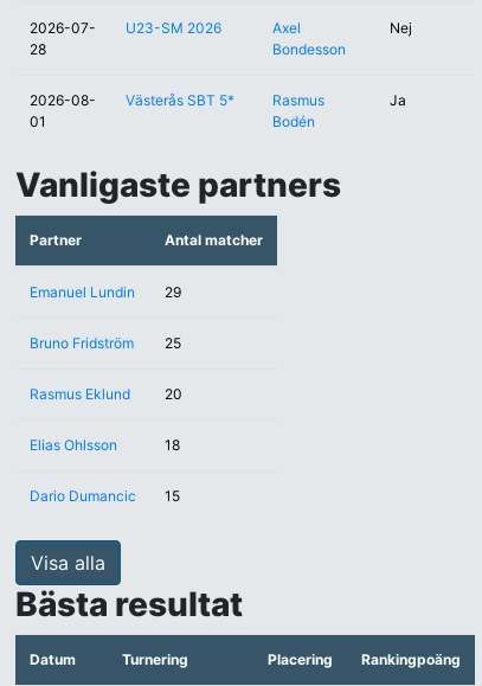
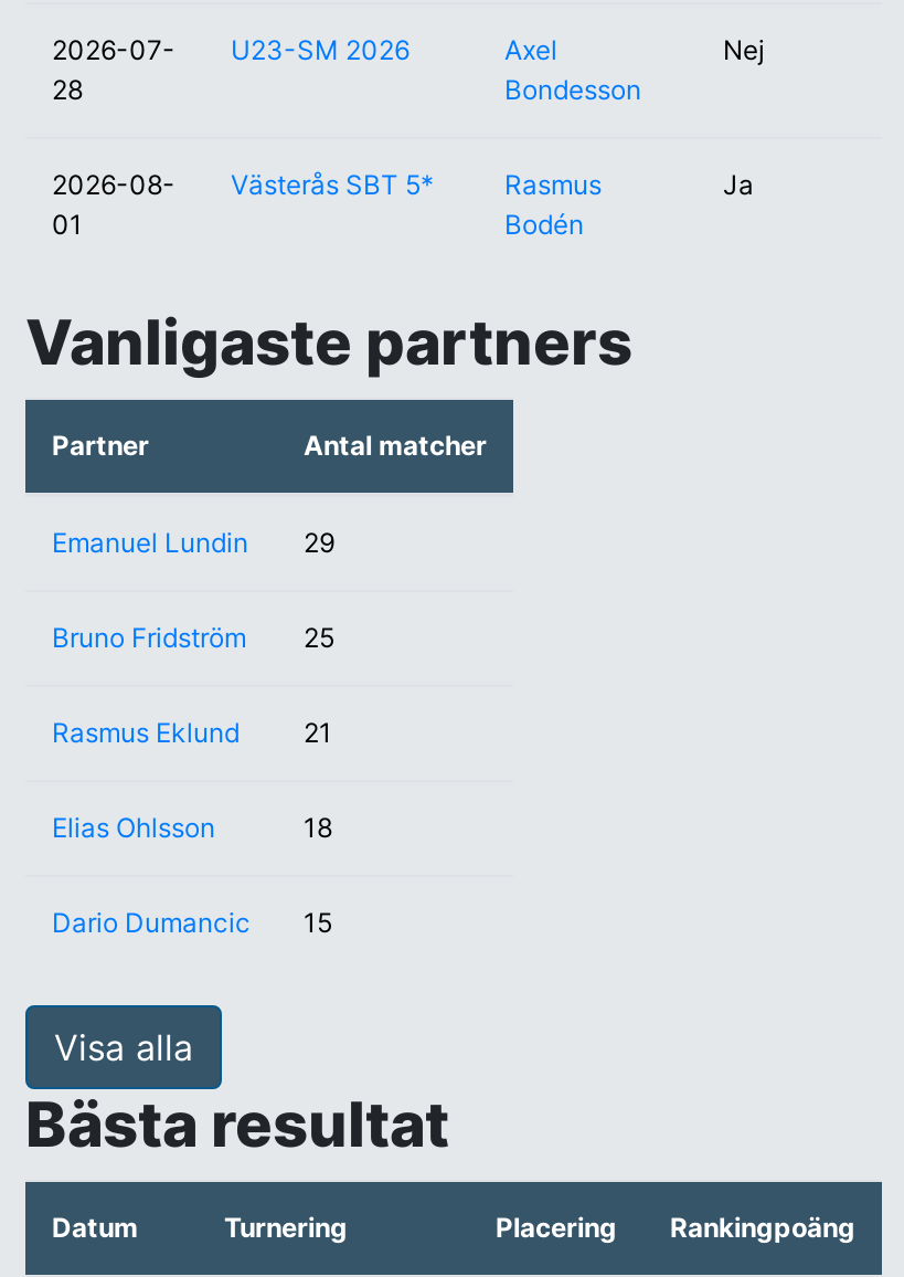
- Rasmus Eklund 20
+ Rasmus Eklund 21
